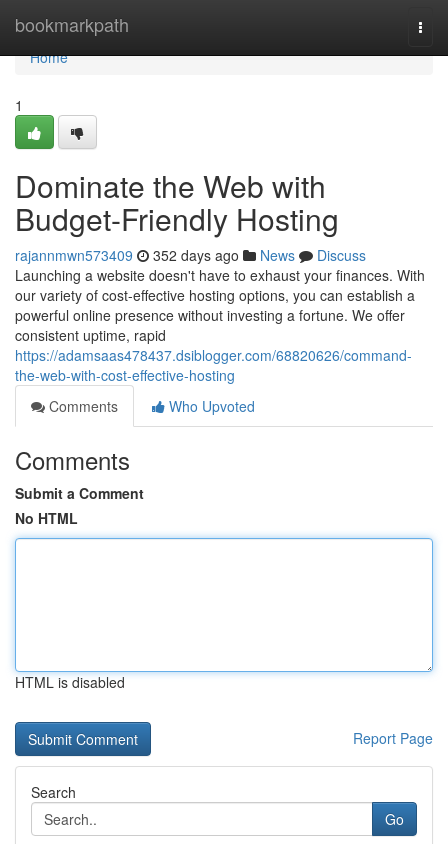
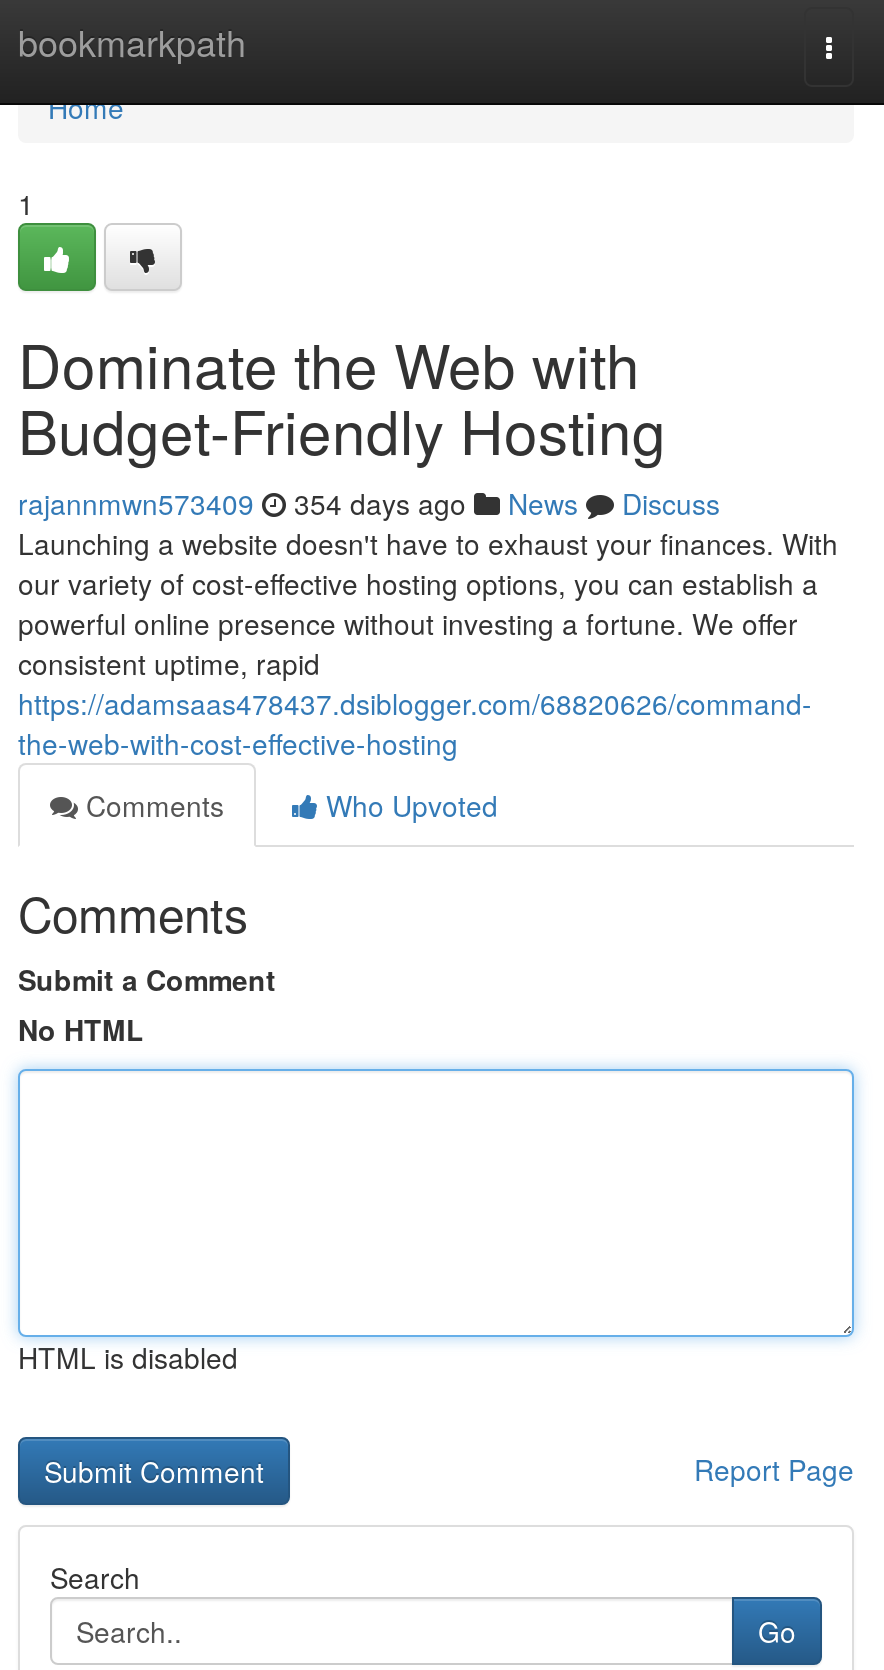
- rajannmwn573409 352 days ago News Discuss
+ rajannmwn573409 354 days ago News Discuss
